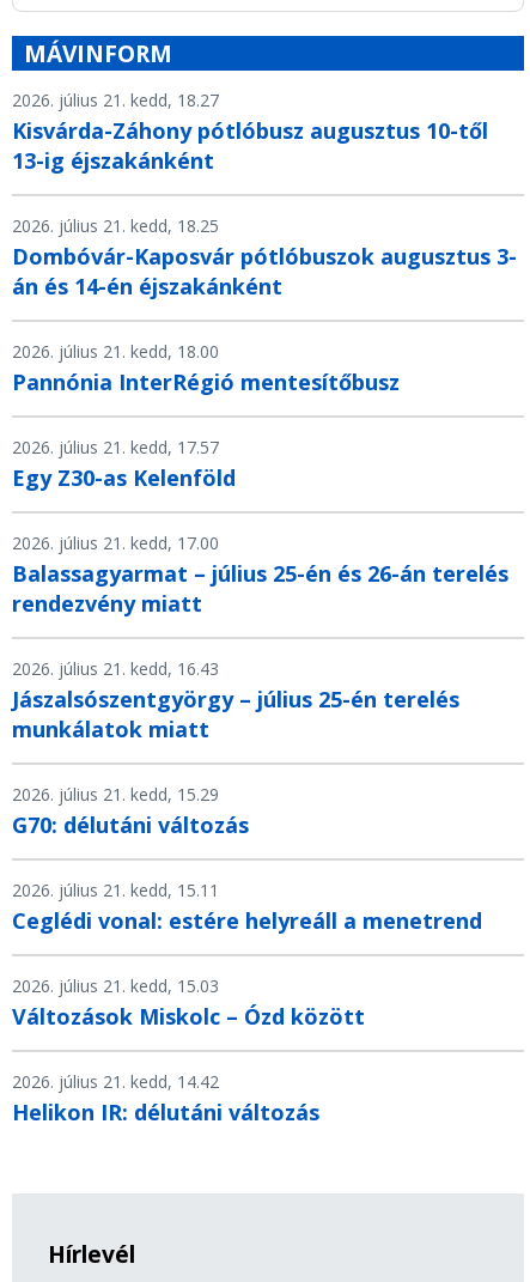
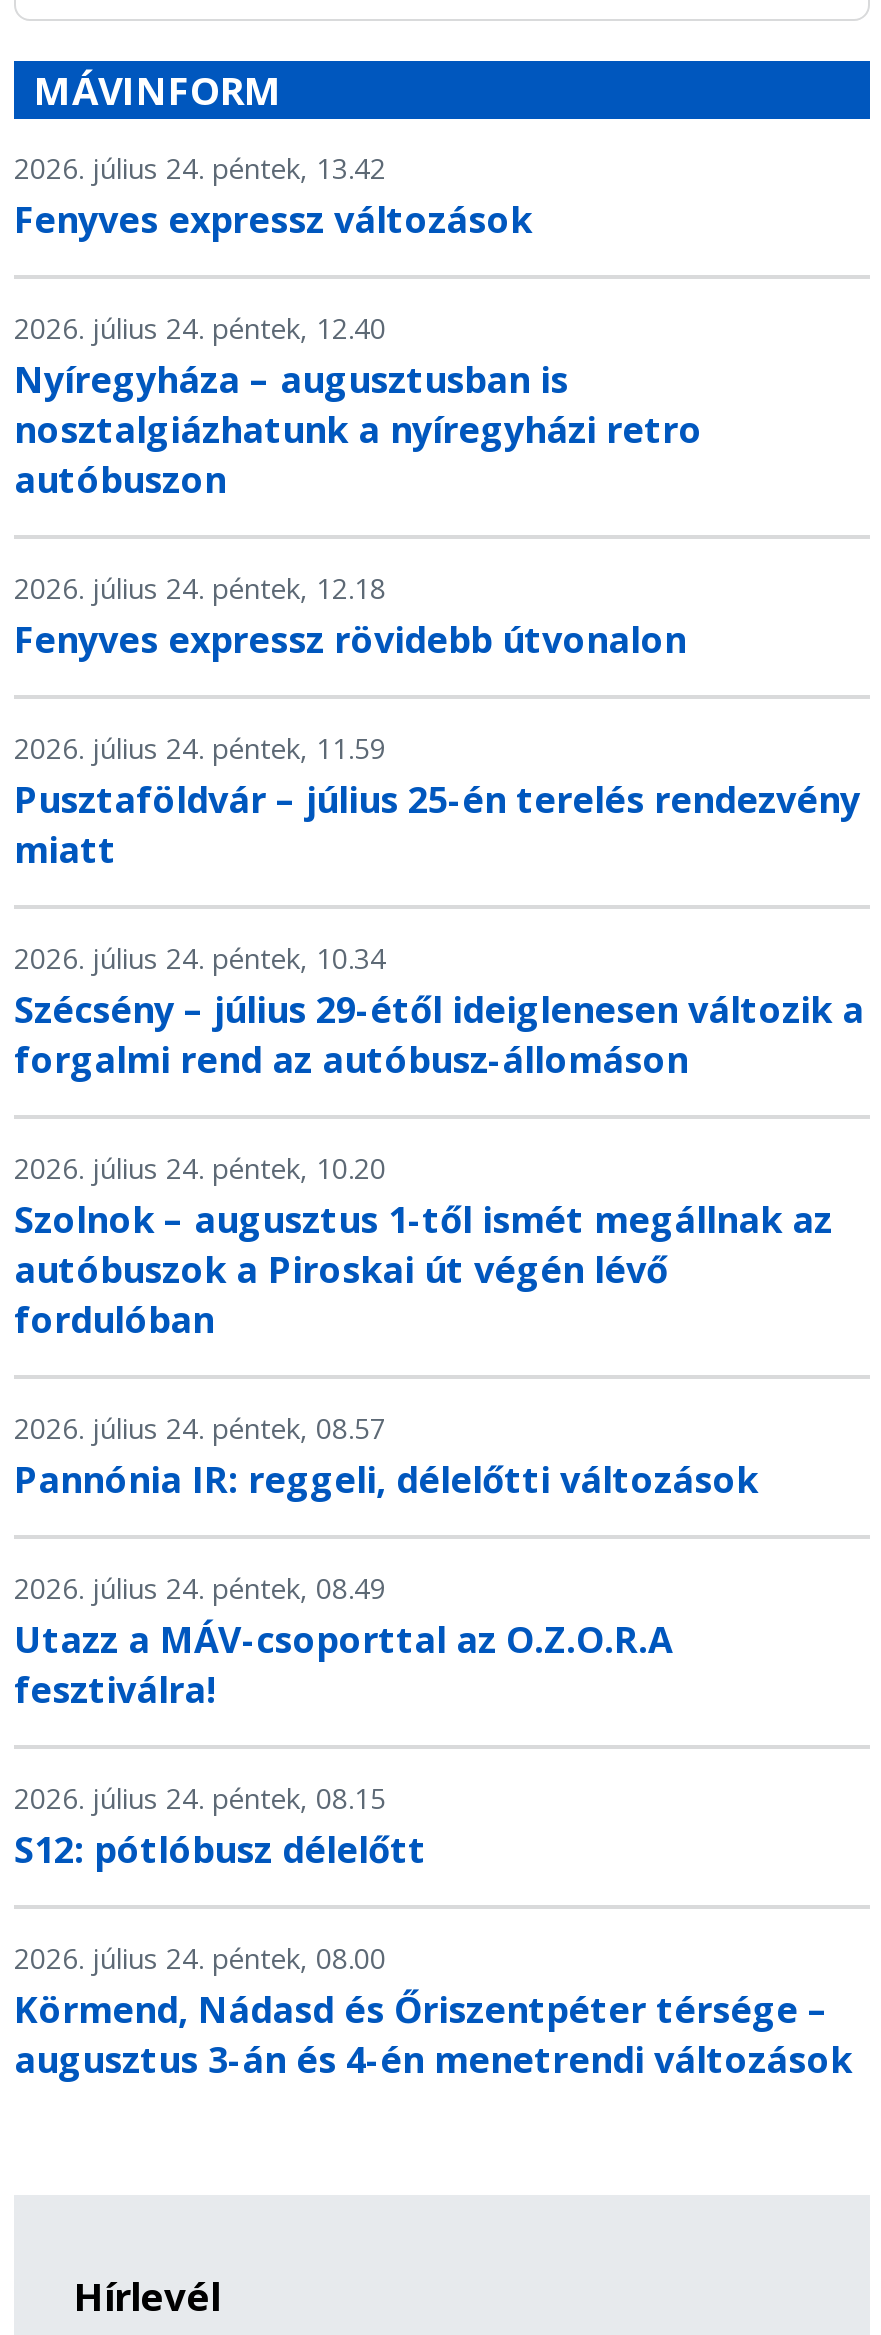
- 2026. július 21. kedd, 18.27
- Kisvárda-Záhony pótlóbusz augusztus 10-től
- 13-ig éjszakánként
+ 2026. július 24. péntek, 13.42
+ Fenyves expressz változások

- 2026. július 21. kedd, 18.25
- Dombóvár-Kaposvár pótlóbuszok augusztus 3-
- án és 14-én éjszakánként
+ 2026. július 24. péntek, 12.40
+ Nyíregyháza – augusztusban is
+ nosztalgiázhatunk a nyíregyházi retro
+ autóbuszon

- 2026. július 21. kedd, 18.00
- Pannónia InterRégió mentesítőbusz
+ 2026. július 24. péntek, 12.18
+ Fenyves expressz rövidebb útvonalon

- 2026. július 21. kedd, 17.57
- Egy Z30-as Kelenföld
+ 2026. július 24. péntek, 11.59
+ Pusztaföldvár – július 25-én terelés rendezvény
+ miatt

- 2026. július 21. kedd, 17.00
- Balassagyarmat – július 25-én és 26-án terelés
- rendezvény miatt
+ 2026. július 24. péntek, 10.34
+ Szécsény – július 29-étől ideiglenesen változik a
+ forgalmi rend az autóbusz-állomáson

- 2026. július 21. kedd, 16.43
- Jászalsószentgyörgy – július 25-én terelés
- munkálatok miatt
+ 2026. július 24. péntek, 10.20
+ Szolnok – augusztus 1-től ismét megállnak az
+ autóbuszok a Piroskai út végén lévő
+ fordulóban

- 2026. július 21. kedd, 15.29
- G70: délutáni változás
+ 2026. július 24. péntek, 08.57
+ Pannónia IR: reggeli, délelőtti változások

- 2026. július 21. kedd, 15.11
- Ceglédi vonal: estére helyreáll a menetrend
+ 2026. július 24. péntek, 08.49
+ Utazz a MÁV-csoporttal az O.Z.O.R.A
+ fesztiválra!

- 2026. július 21. kedd, 15.03
- Változások Miskolc – Ózd között
+ 2026. július 24. péntek, 08.15
+ S12: pótlóbusz délelőtt

- 2026. július 21. kedd, 14.42
- Helikon IR: délutáni változás
+ 2026. július 24. péntek, 08.00
+ Körmend, Nádasd és Őriszentpéter térsége –
+ augusztus 3-án és 4-én menetrendi változások
